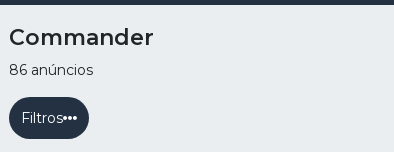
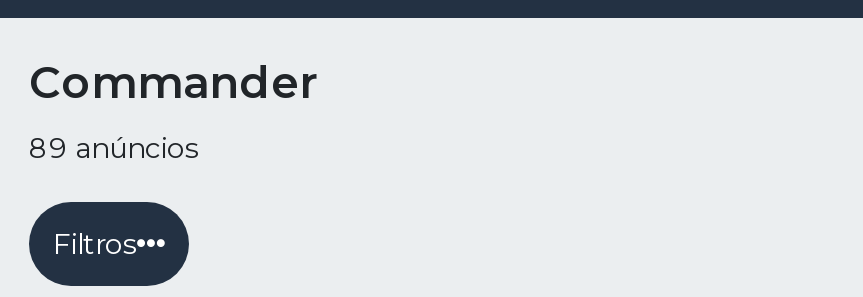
- 86 anúncios
+ 89 anúncios
